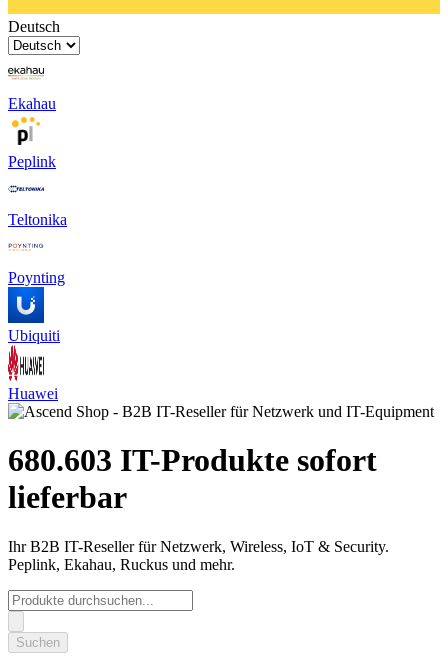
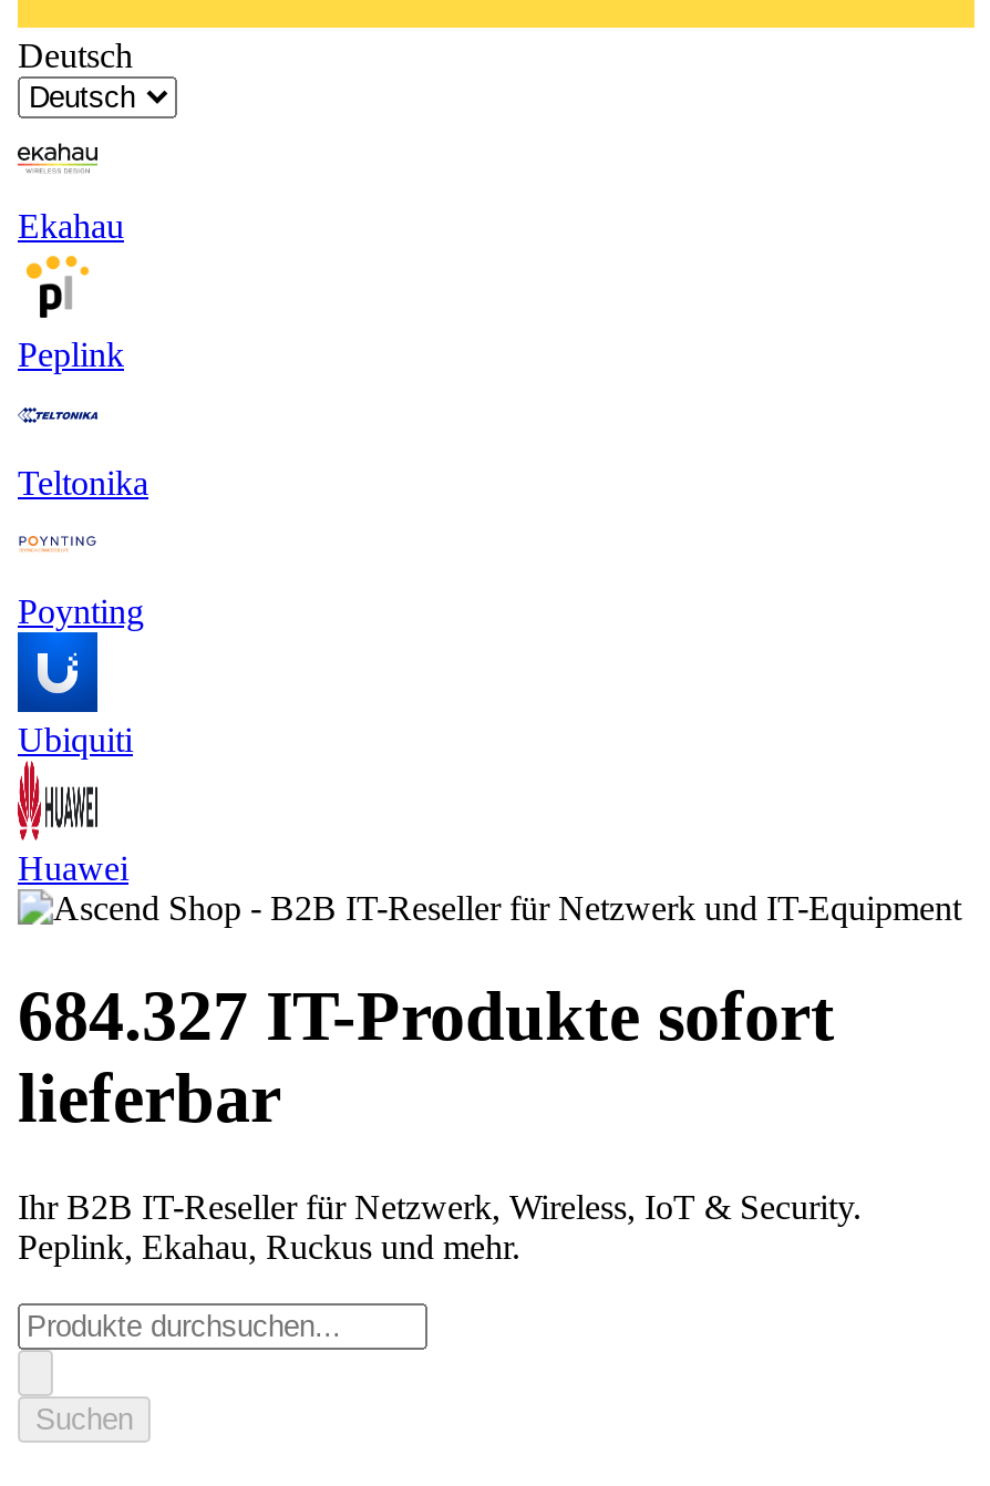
- 680.603 IT-Produkte sofort
+ 684.327 IT-Produkte sofort
